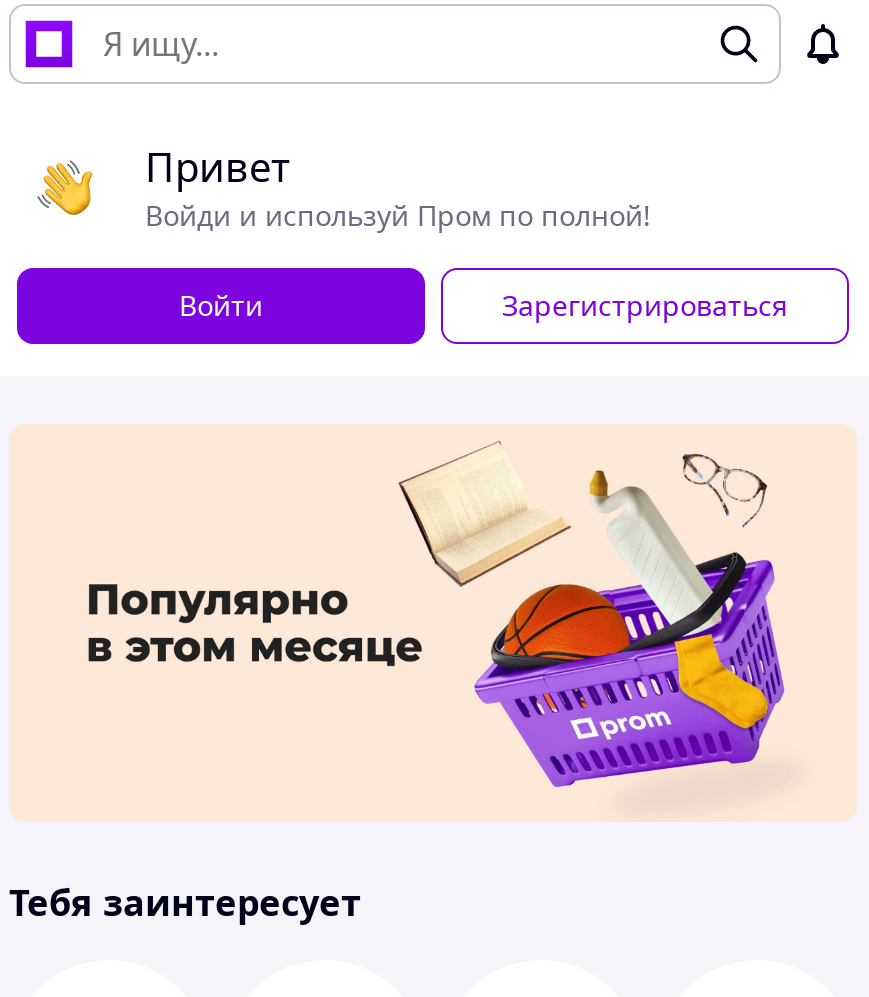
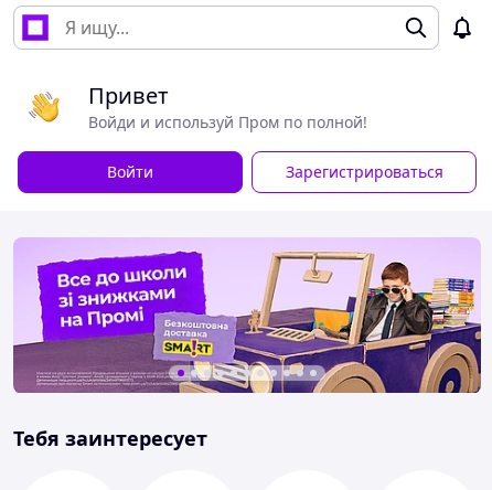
- [image]
+ [image]
